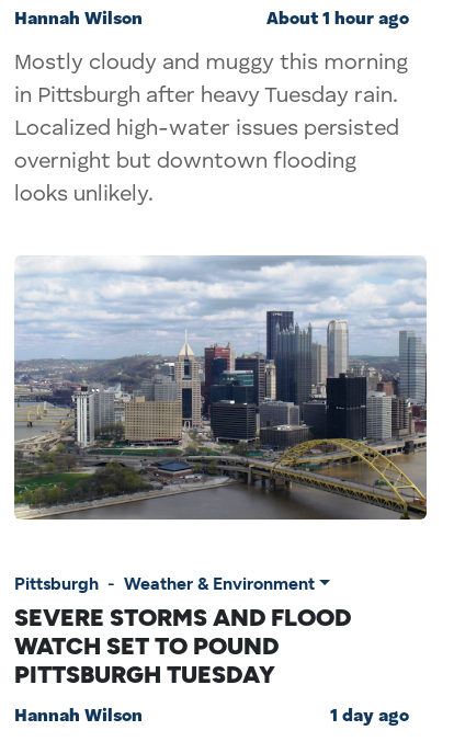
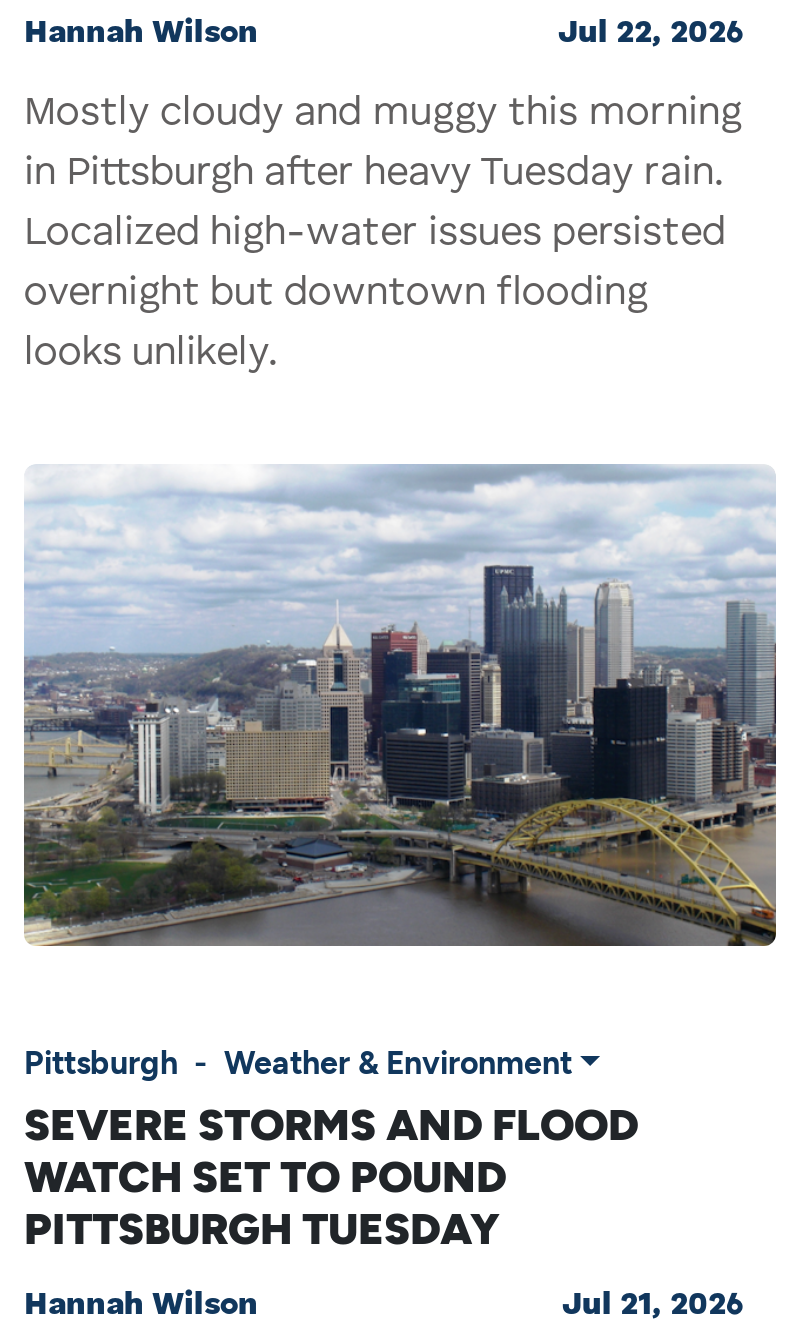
- About 1 hour ago
+ Jul 22, 2026

- 1 day ago
+ Jul 21, 2026
